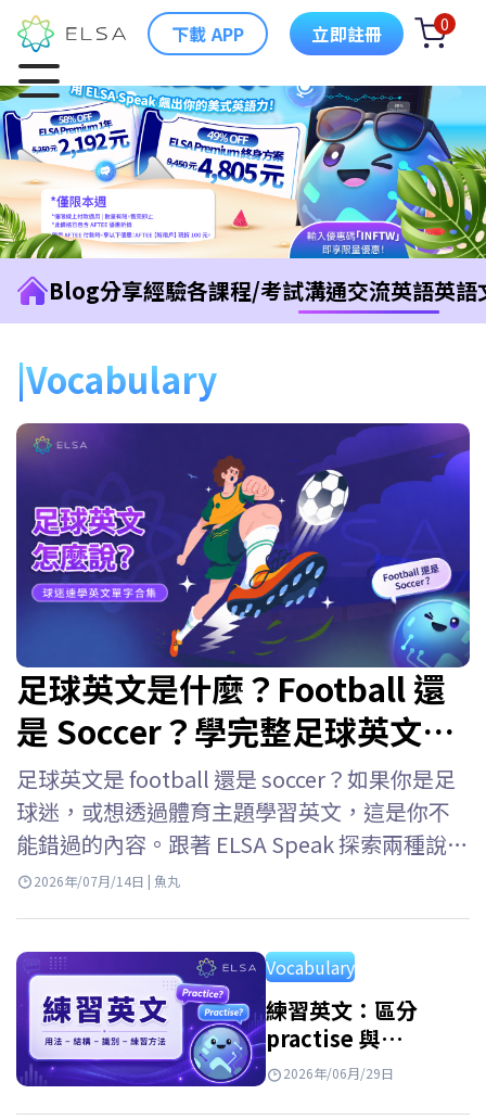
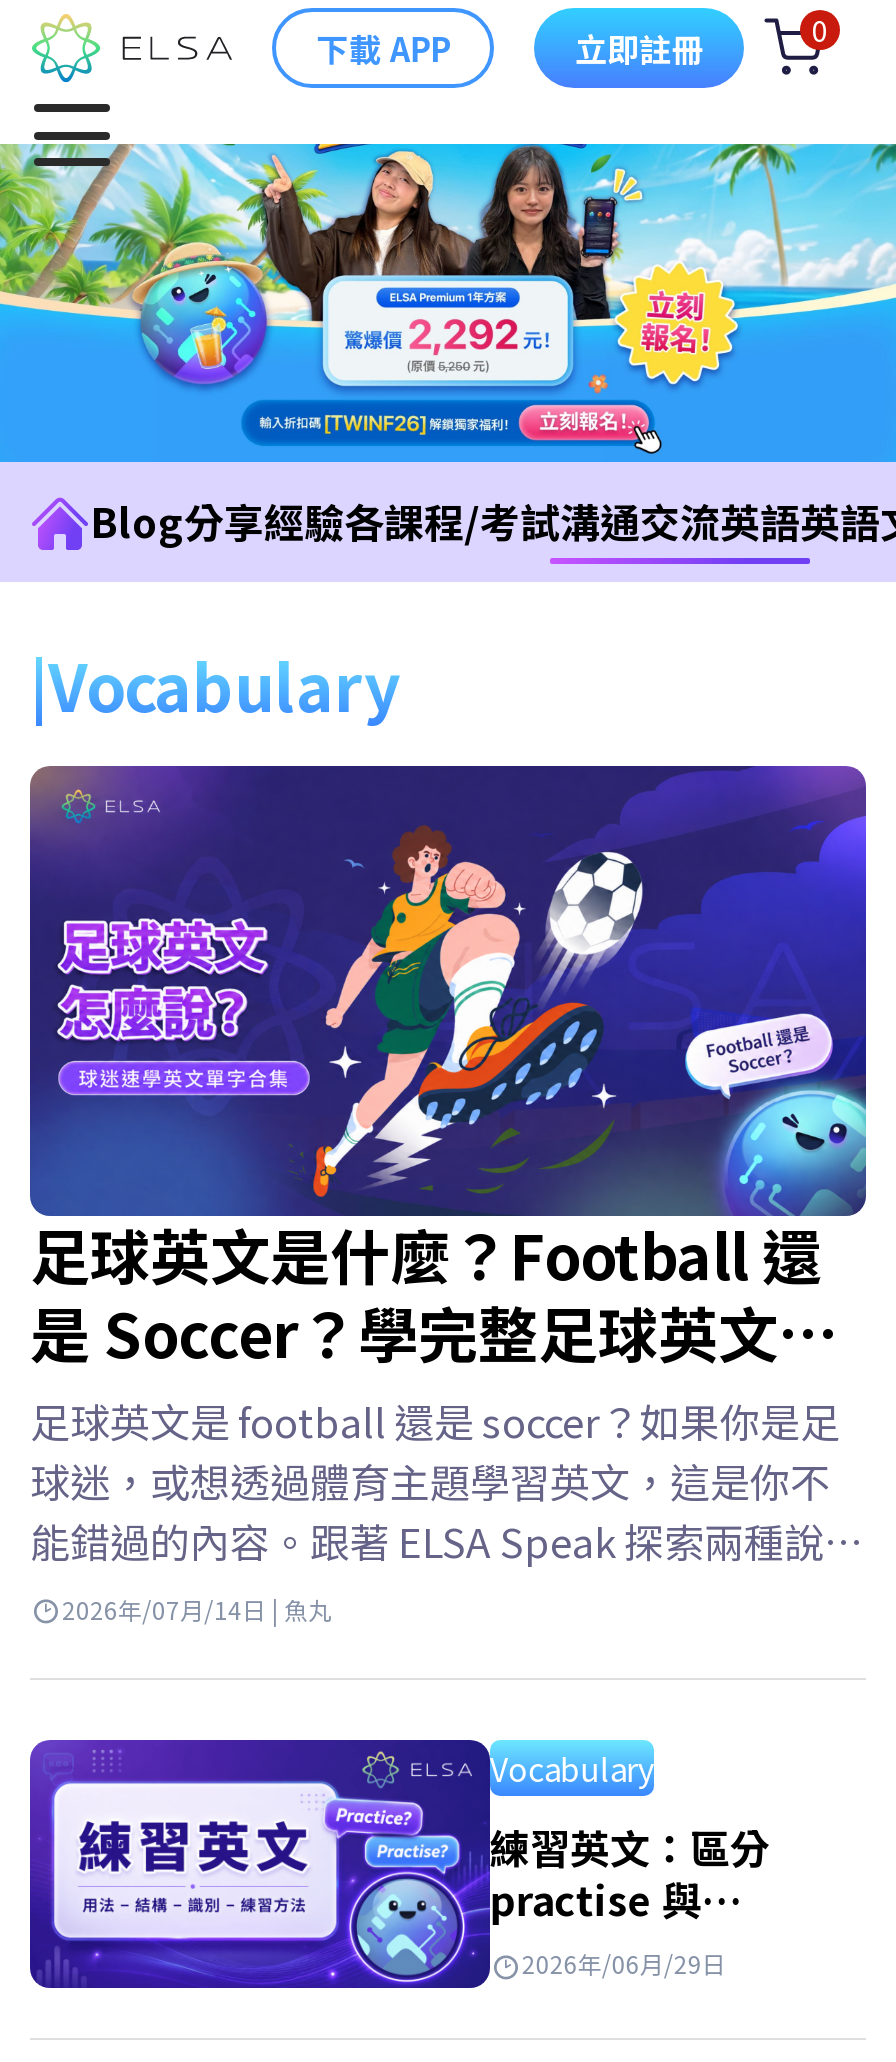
- [image]
+ [image]
